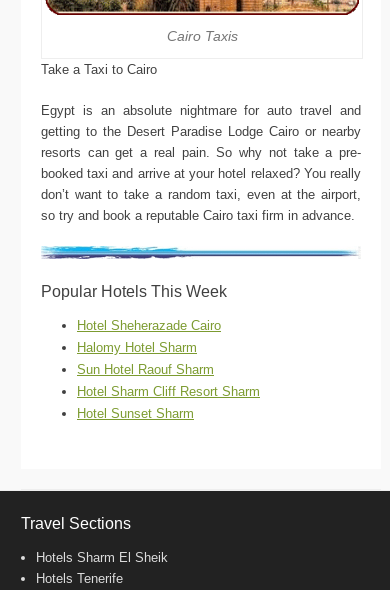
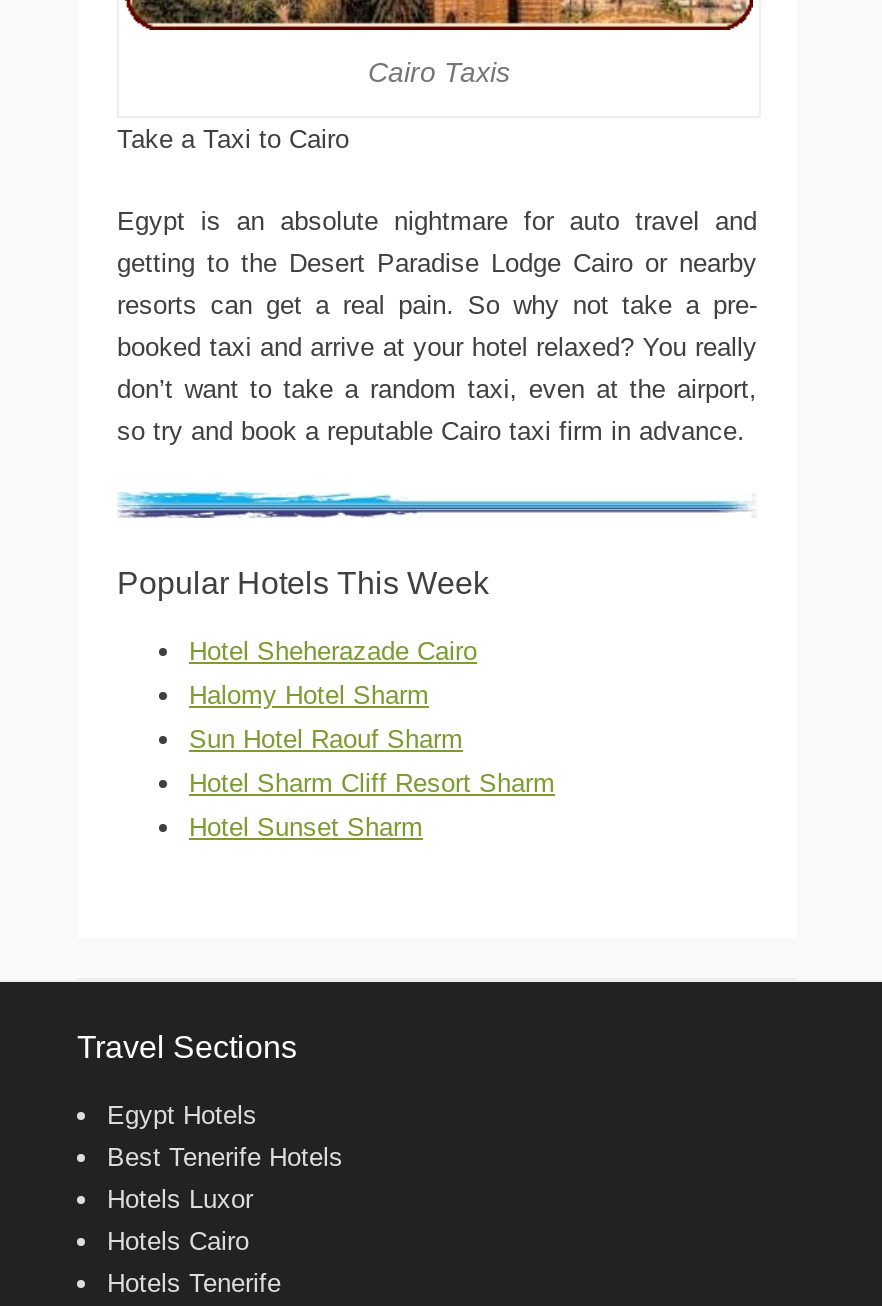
- Hotels Sharm El Sheik
+ Egypt Hotels
+ Best Tenerife Hotels
+ Hotels Luxor
+ Hotels Cairo
